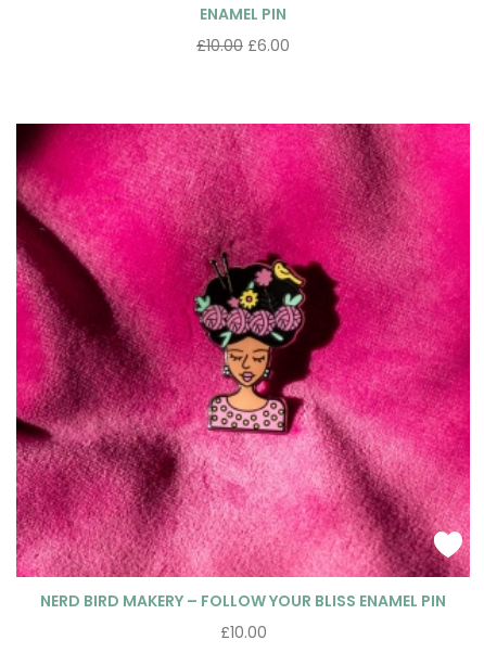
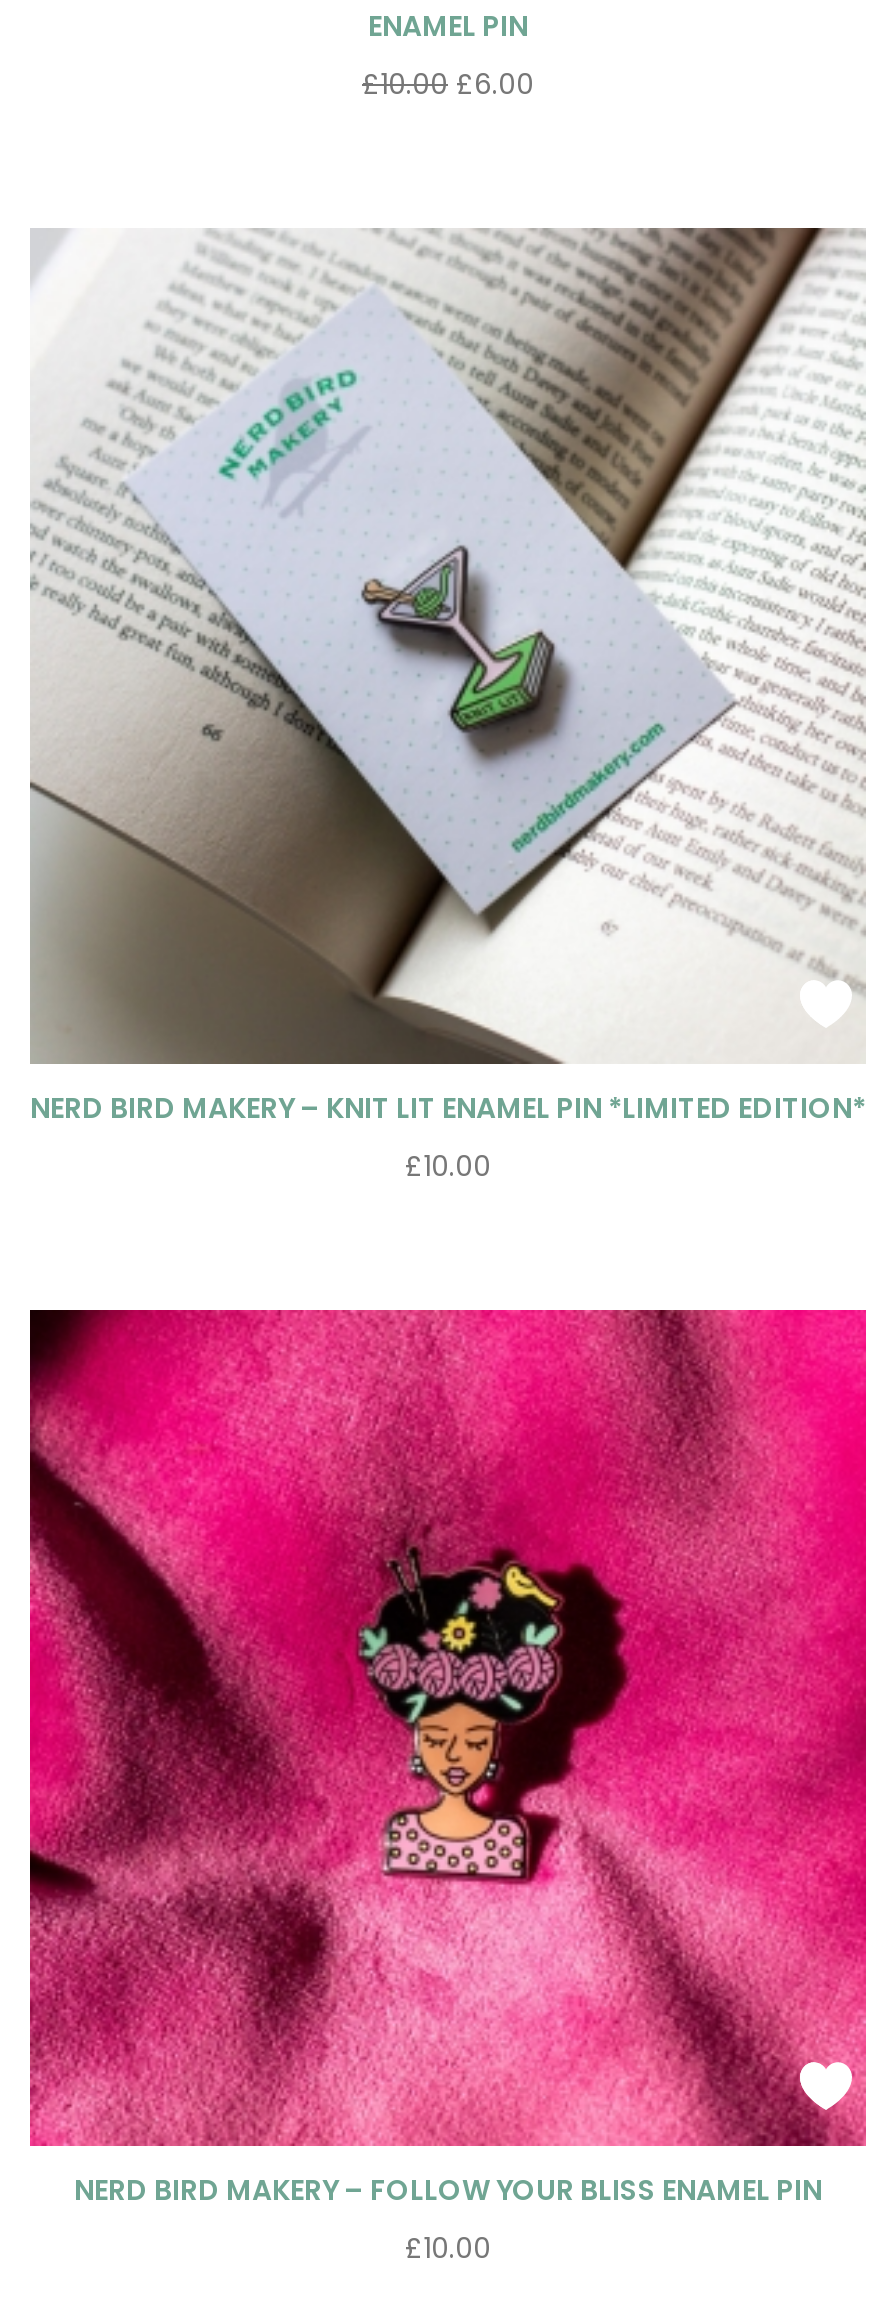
+ [image]
+ NERD BIRD MAKERY – KNIT LIT ENAMEL PIN *LIMITED EDITION*
+ £10.00
